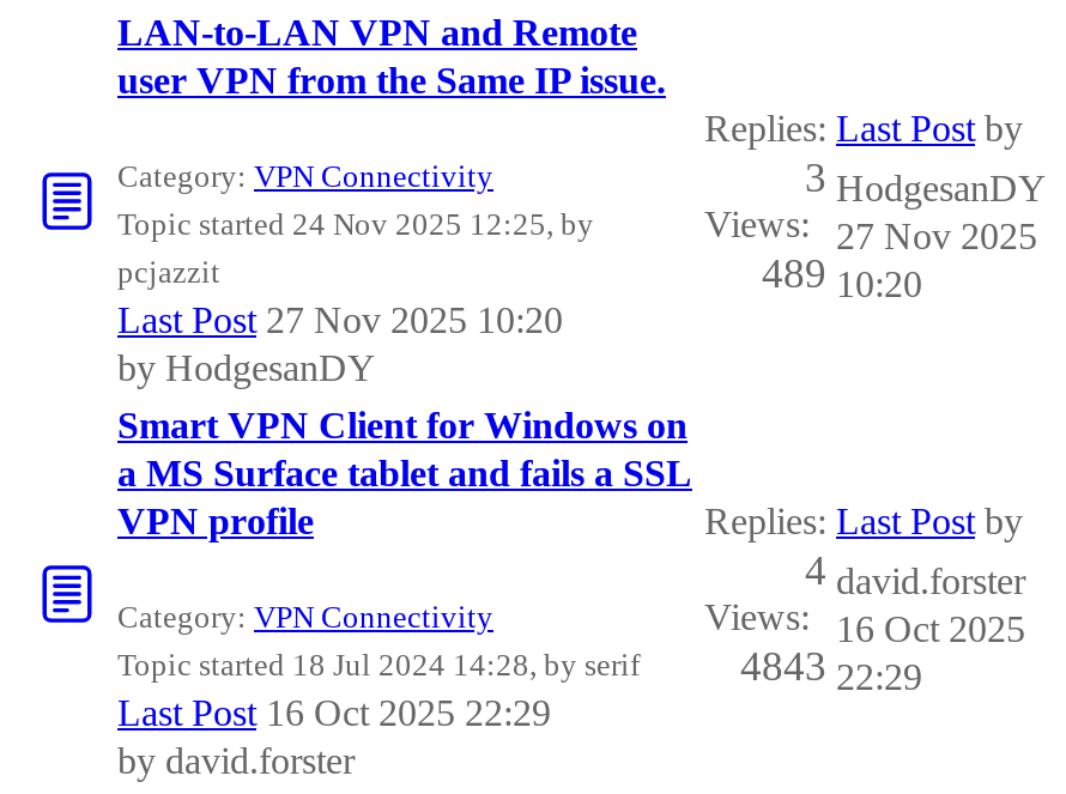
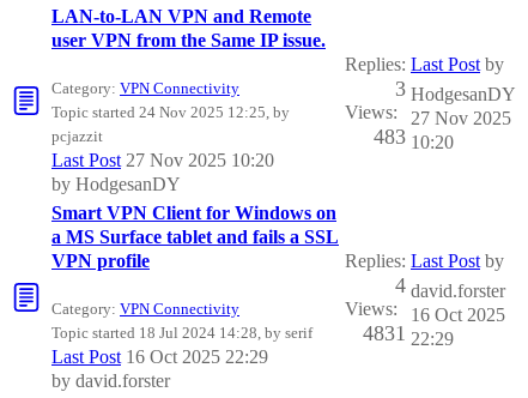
- 489 10:20
+ 483 10:20

- 4843 22:29
+ 4831 22:29
